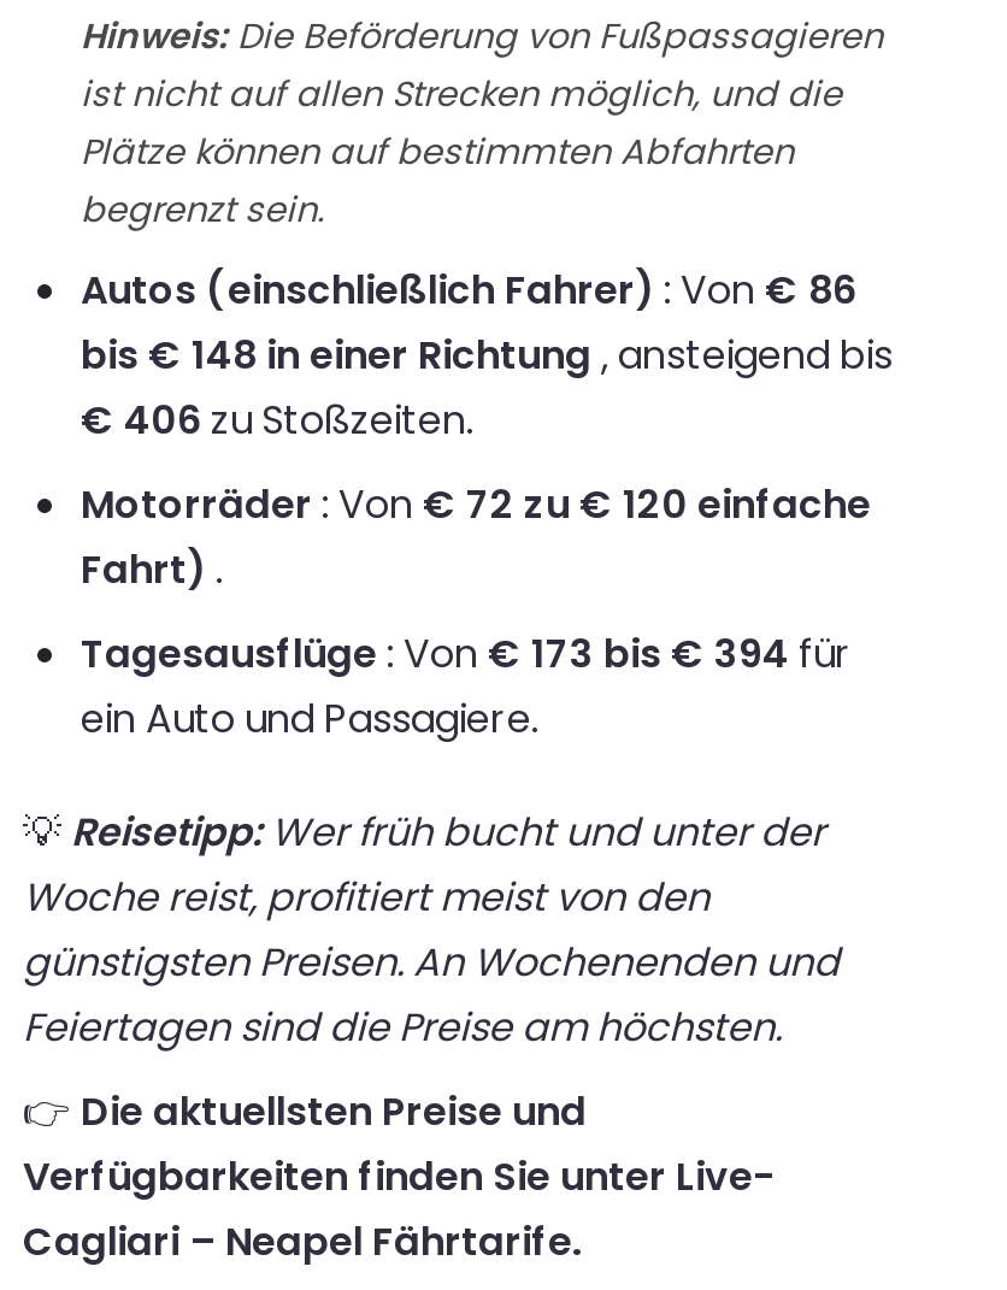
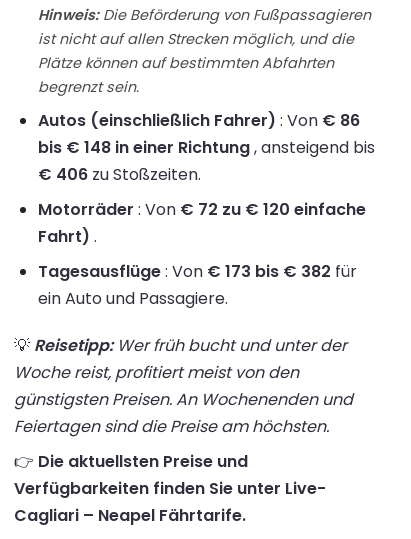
- Tagesausflüge: Von € 173 bis € 394 für
+ Tagesausflüge: Von € 173 bis € 382 für
